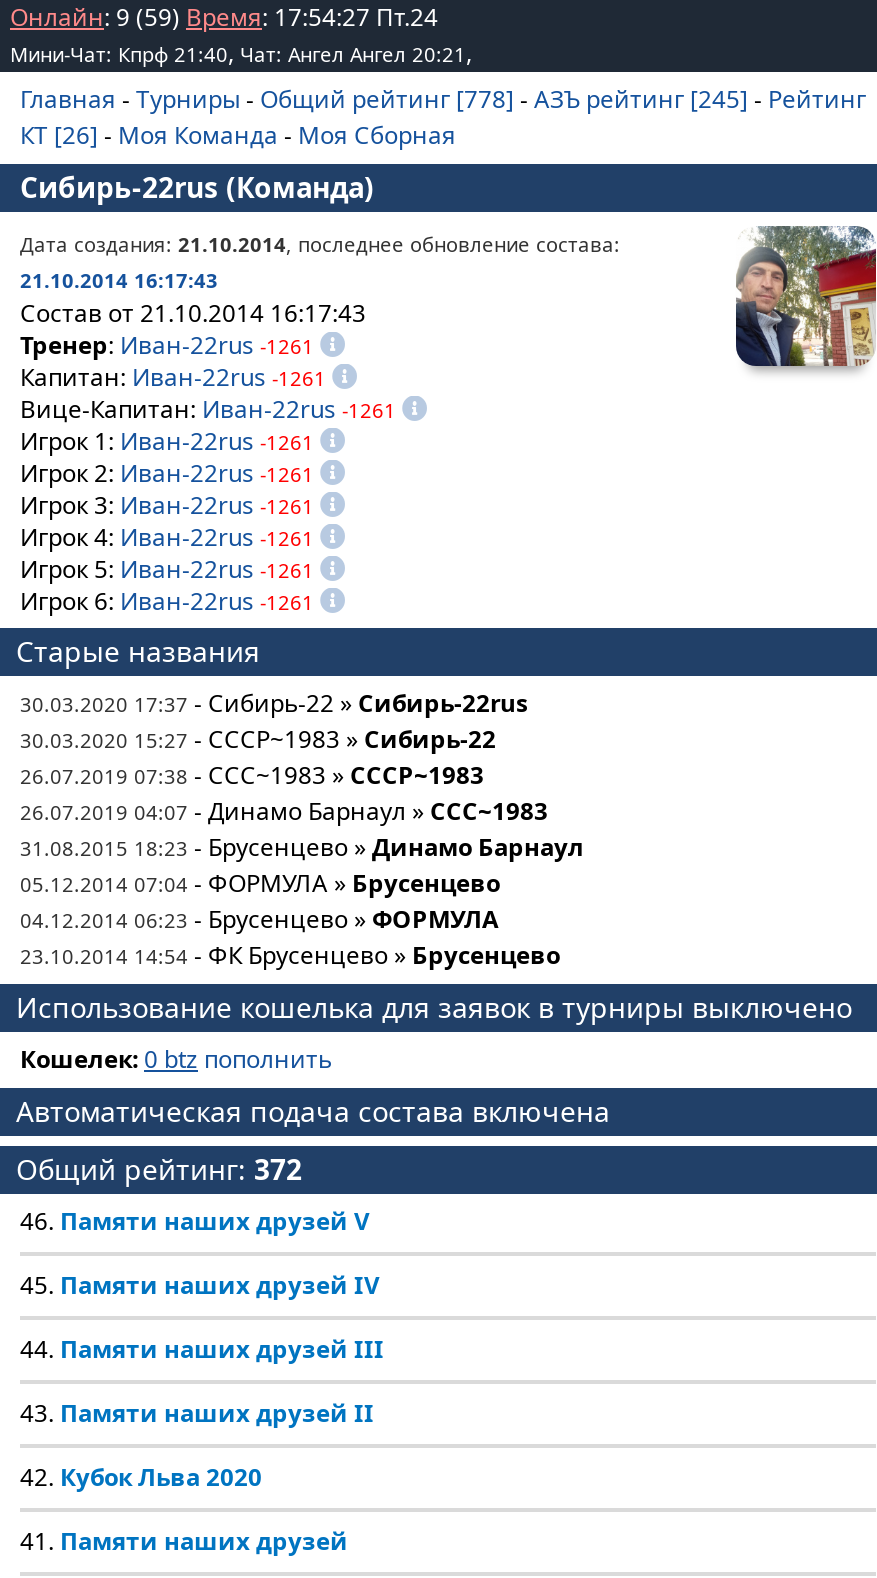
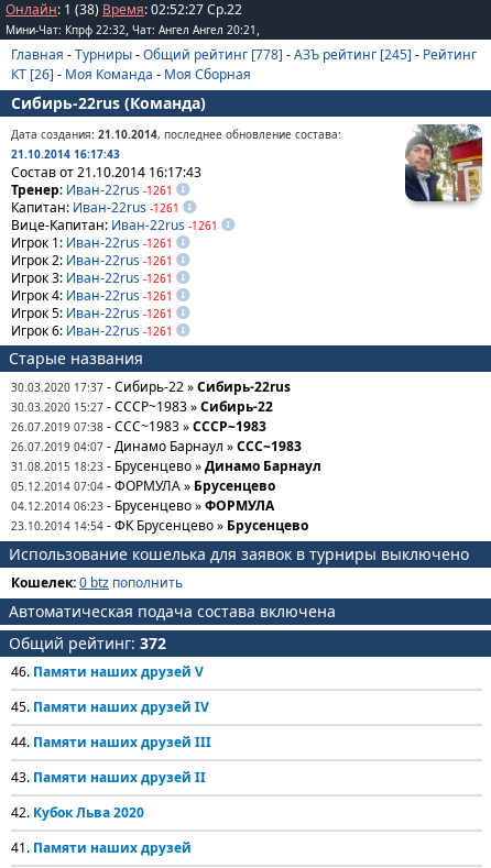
- Онлайн: 9 (59) Время: 17:54:27 Пт.24
+ Онлайн: 1 (38) Время: 02:52:27 Ср.22

- Мини-Чат: Кпрф 21:40, Чат: Ангел Ангел 20:21,
+ Мини-Чат: Кпрф 22:32, Чат: Ангел Ангел 20:21,
